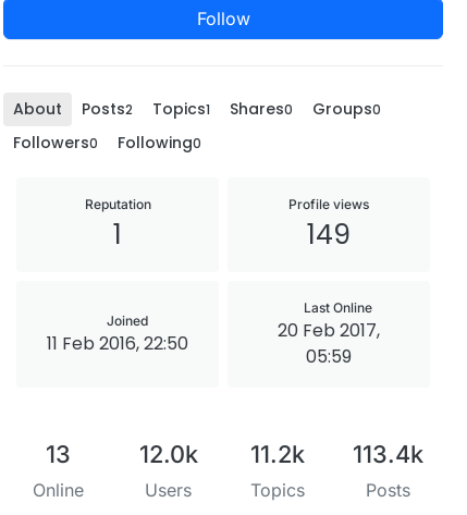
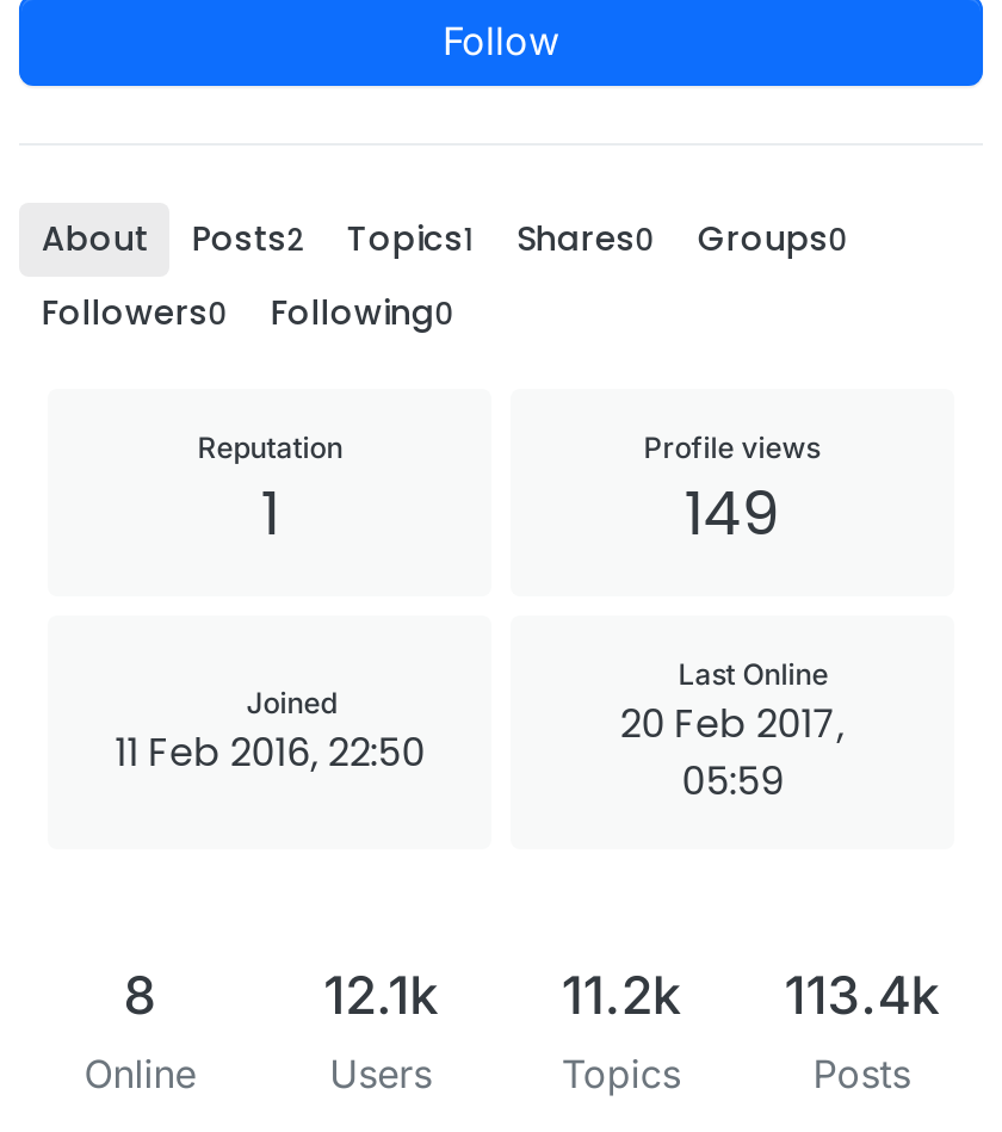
- 13
+ 8

- 12.0k 11.2k 113.4k
+ 12.1k 11.2k 113.4k
